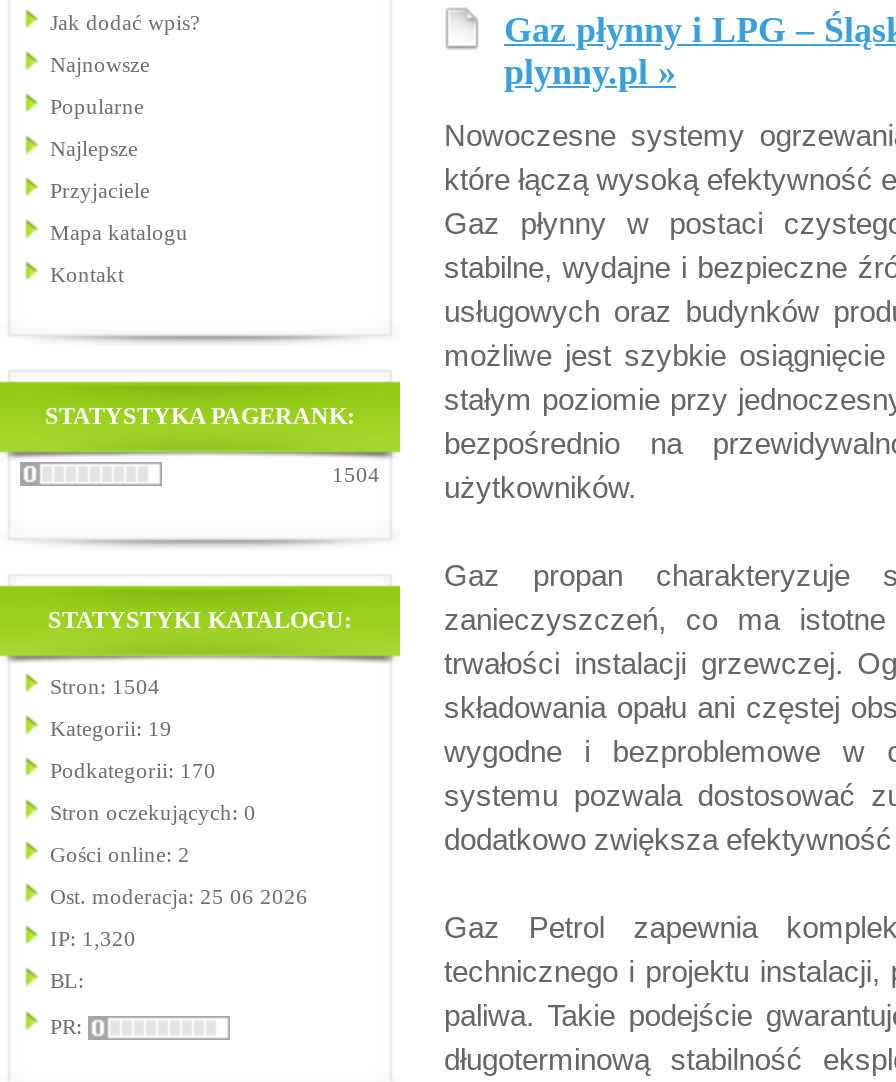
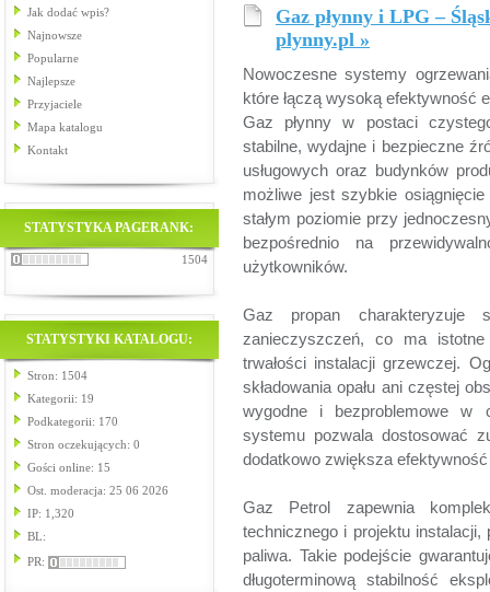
- Gości online: 2
+ Gości online: 15
